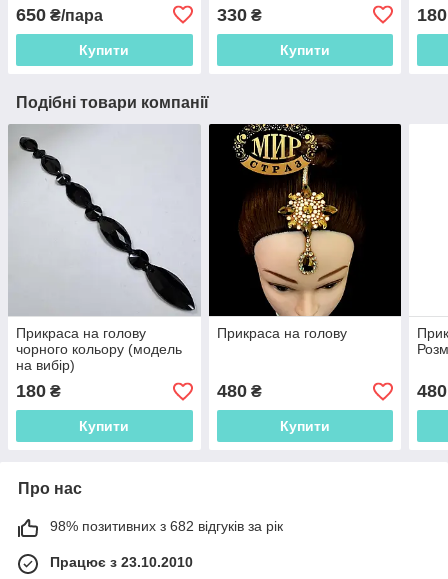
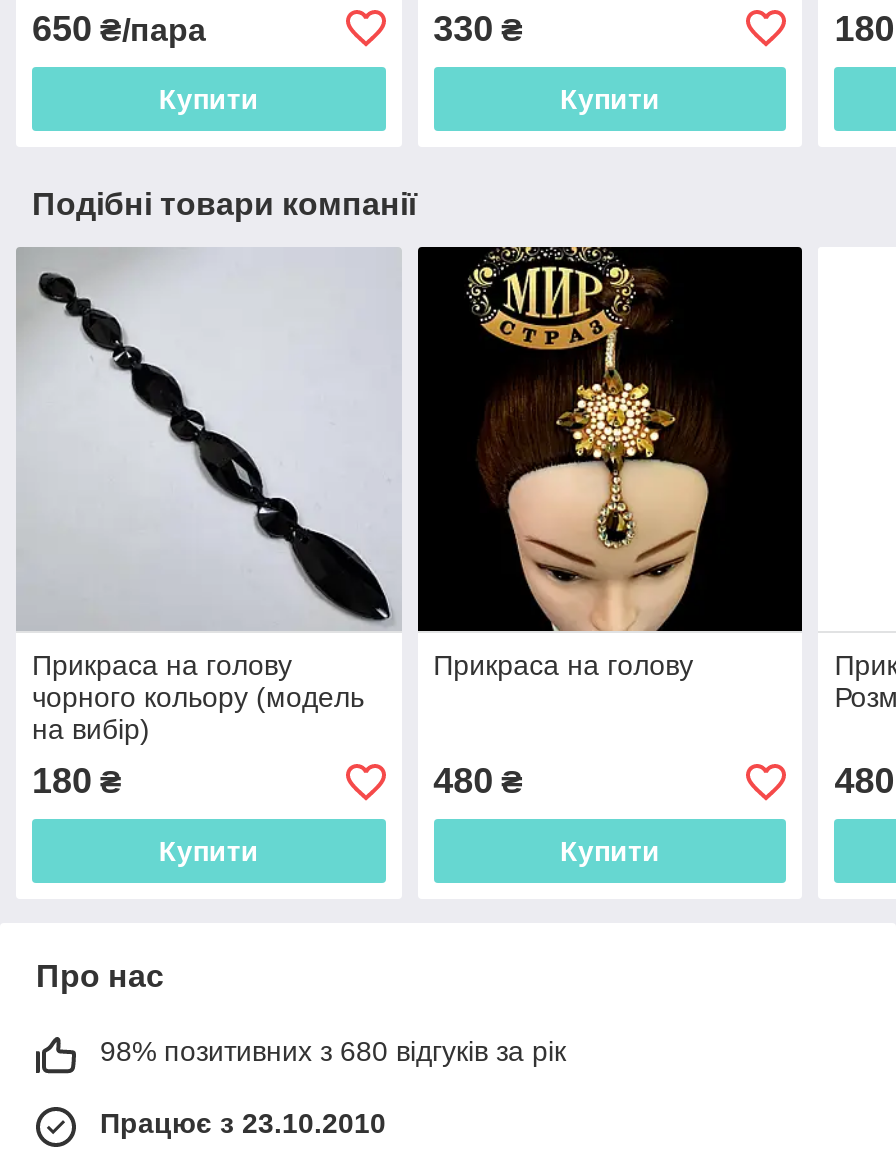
- 98% позитивних з 682 відгуків за рік
+ 98% позитивних з 680 відгуків за рік
